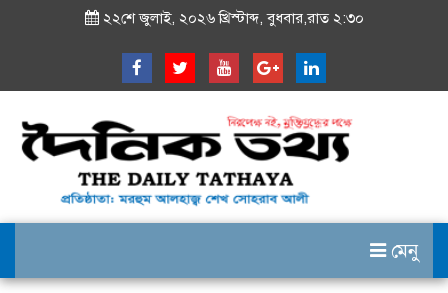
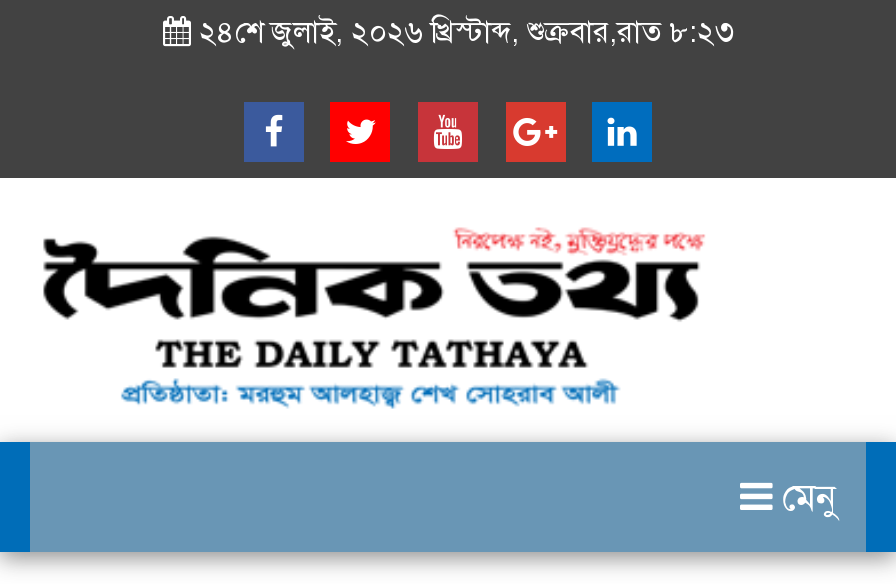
- ২২শে জুলাই, ২০২৬ খ্রিস্টাব্দ, বুধবার,রাত ২:৩০
+ ২৪শে জুলাই, ২০২৬ খ্রিস্টাব্দ, শুক্রবার,রাত ৮:২৩
